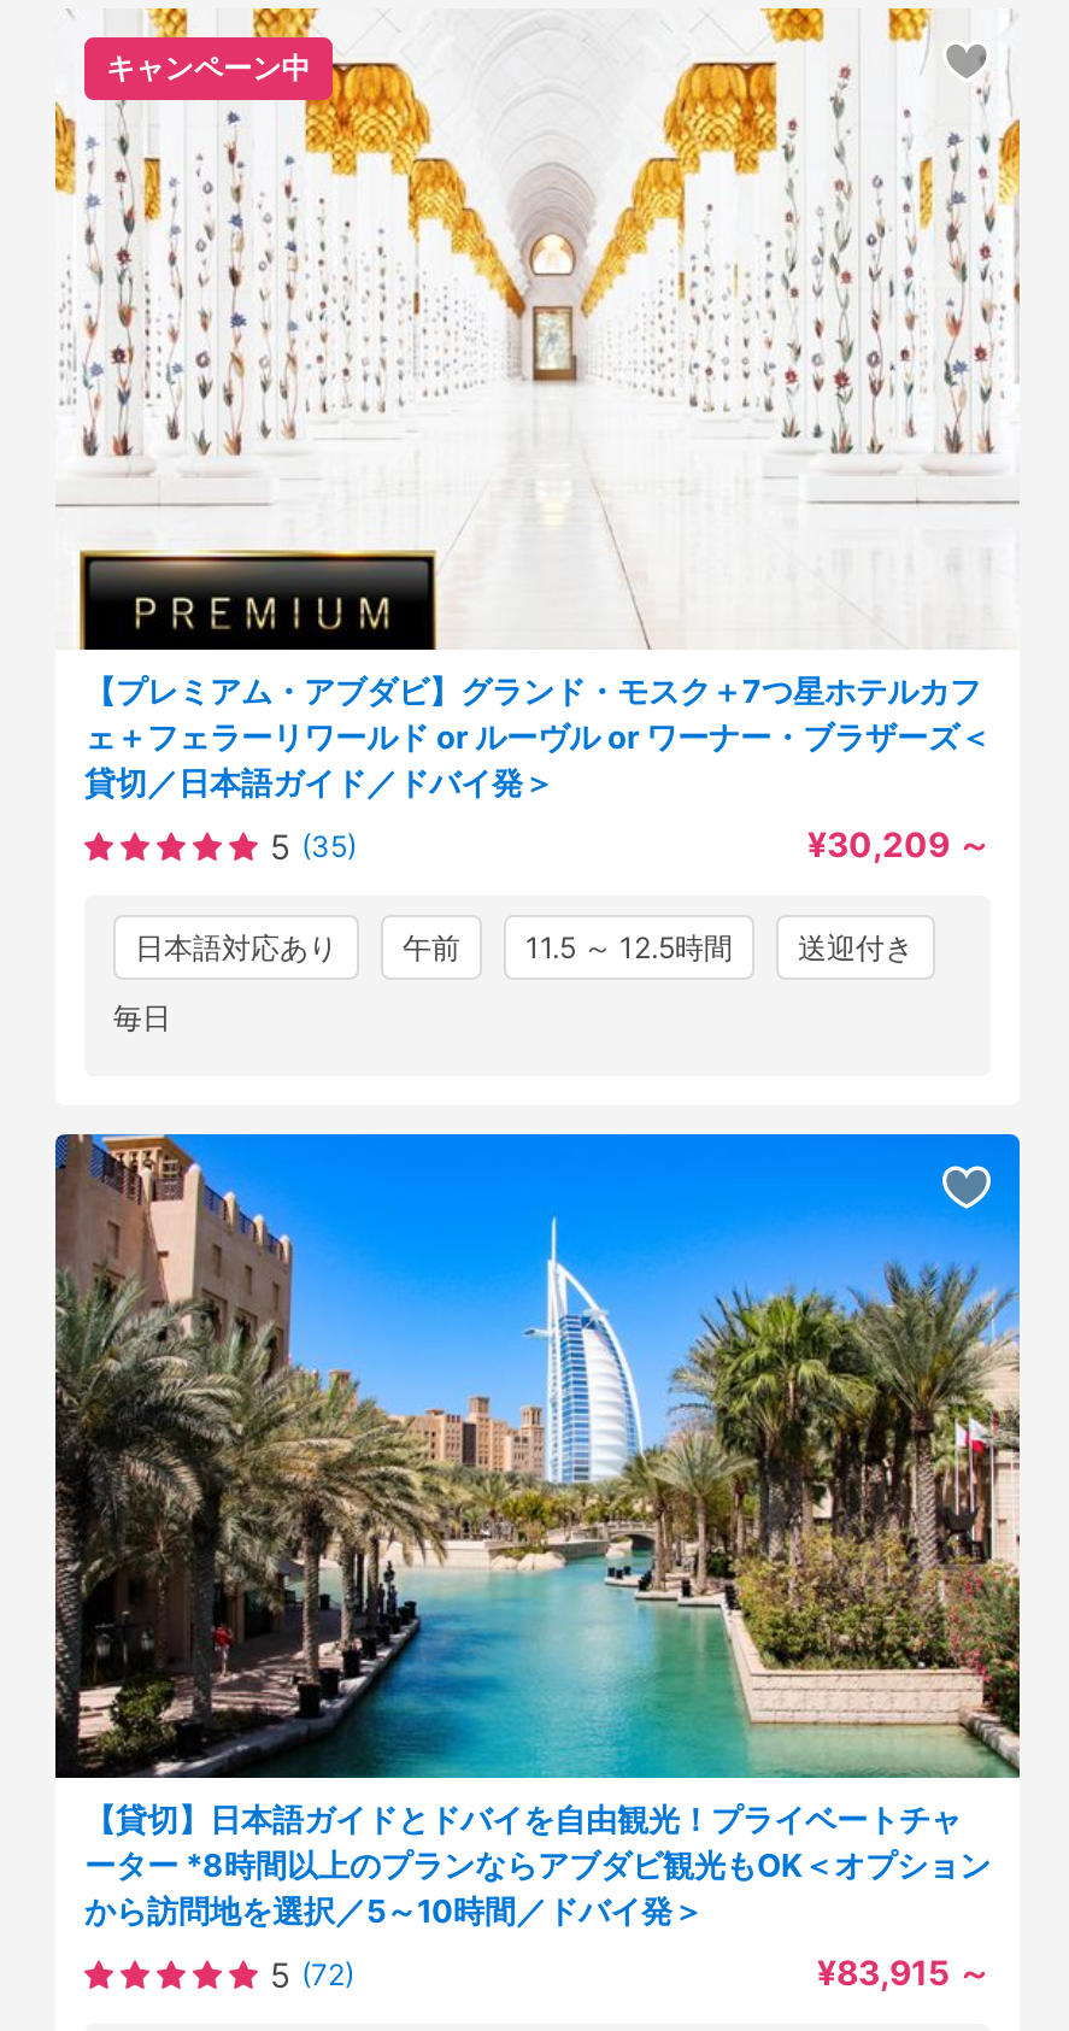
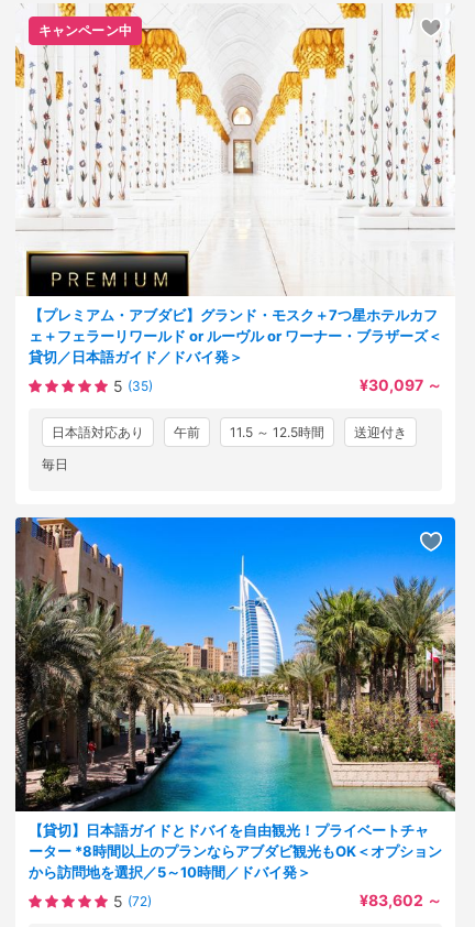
- ¥30,209～
+ ¥30,097～

- ¥83,915～
+ ¥83,602～
